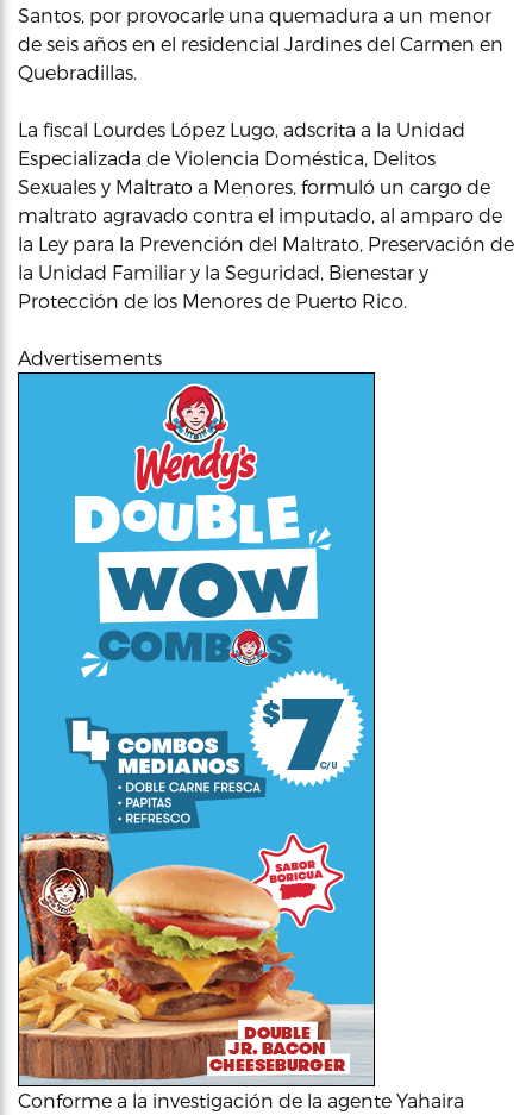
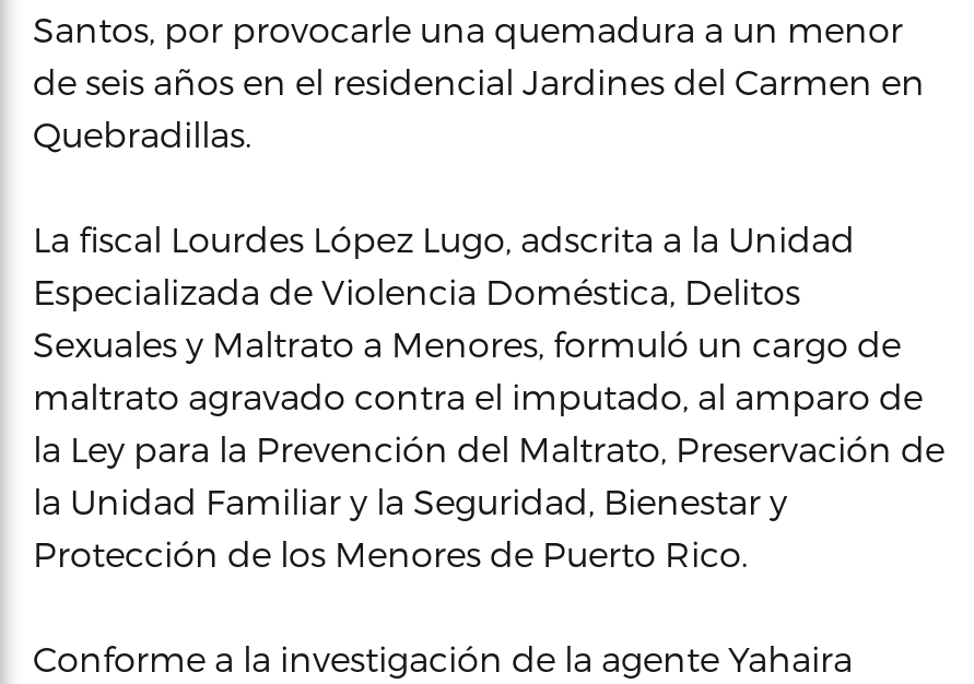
- Advertisements

- [image]
